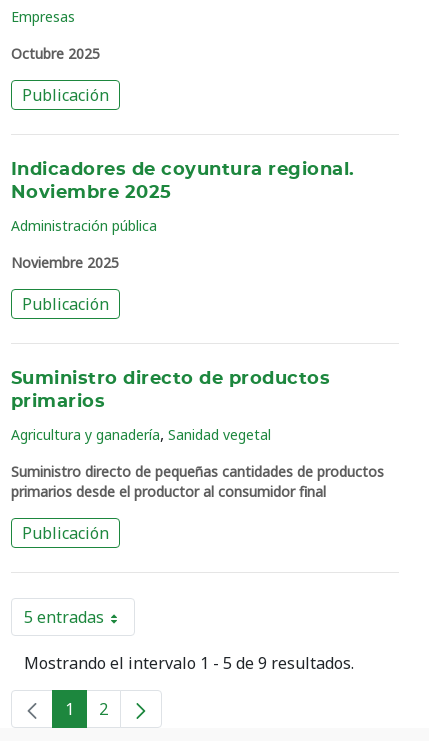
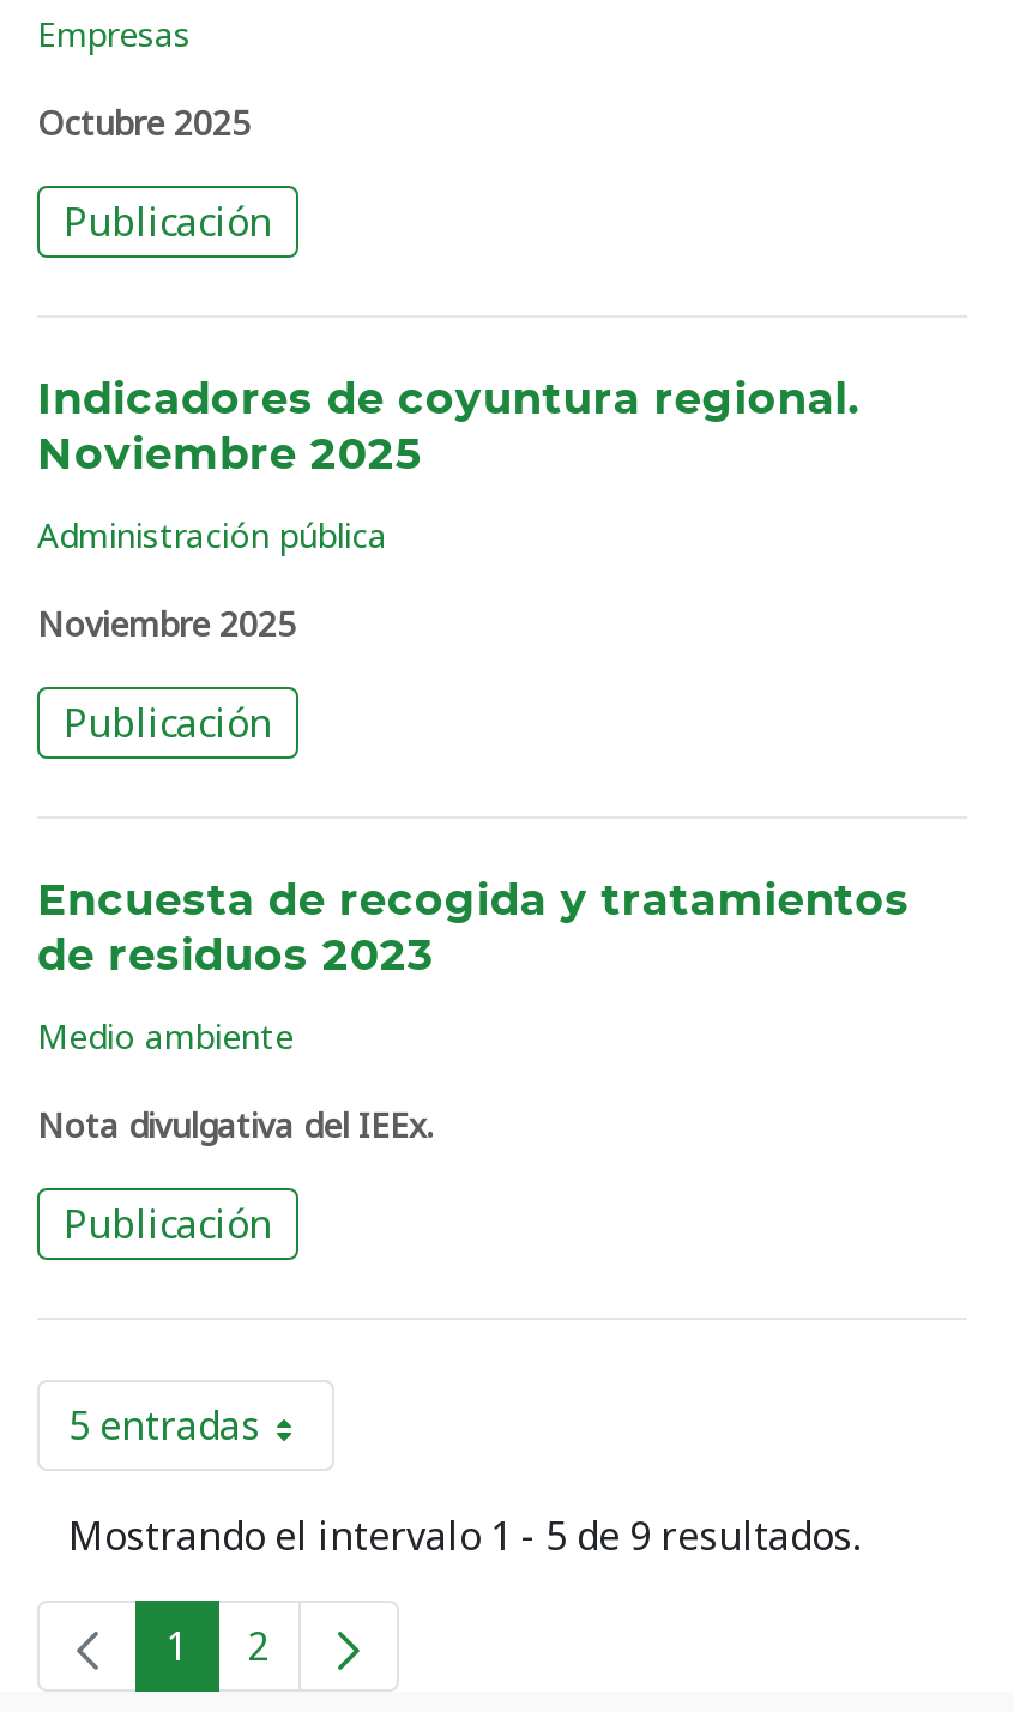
- Suministro directo de productos
- primarios
+ Encuesta de recogida y tratamientos
+ de residuos 2023

- Agricultura y ganadería, Sanidad vegetal
+ Medio ambiente

- Suministro directo de pequeñas cantidades de productos
- primarios desde el productor al consumidor final
+ Nota divulgativa del IEEx.
